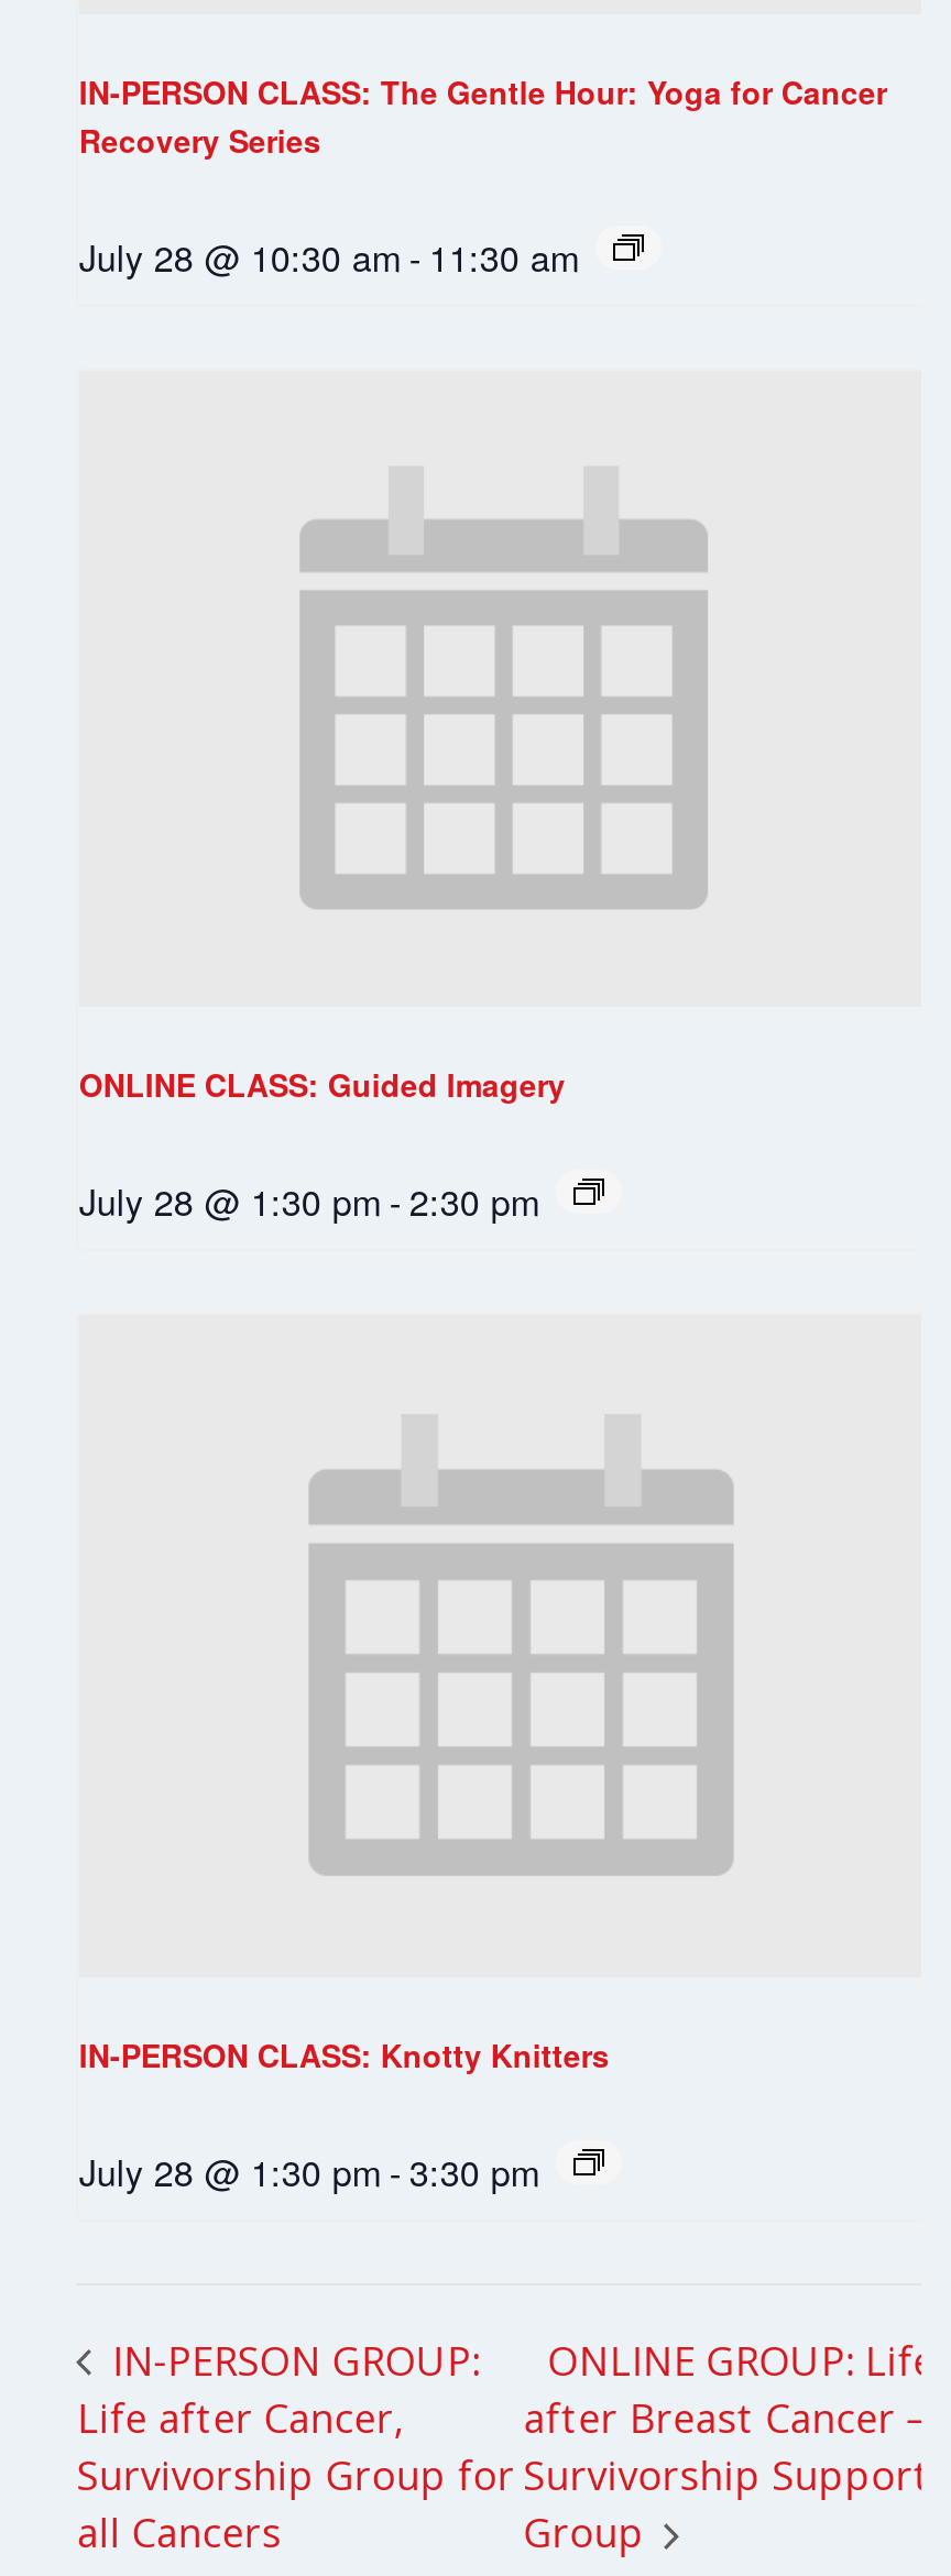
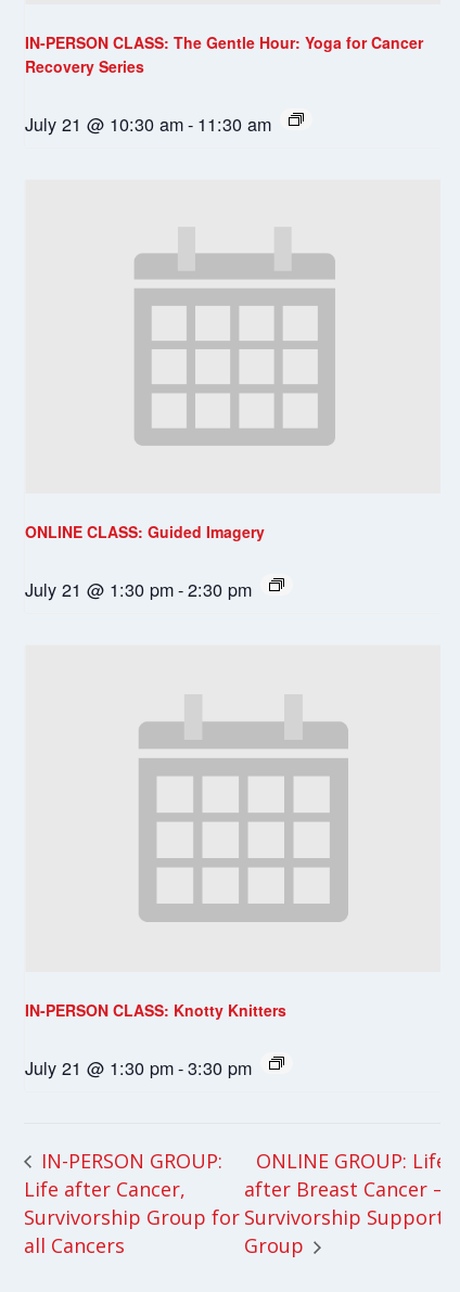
- July 28 @ 10:30 am - 11:30 am
+ July 21 @ 10:30 am - 11:30 am

- July 28 @ 1:30 pm - 2:30 pm
+ July 21 @ 1:30 pm - 2:30 pm

- July 28 @ 1:30 pm - 3:30 pm
+ July 21 @ 1:30 pm - 3:30 pm
